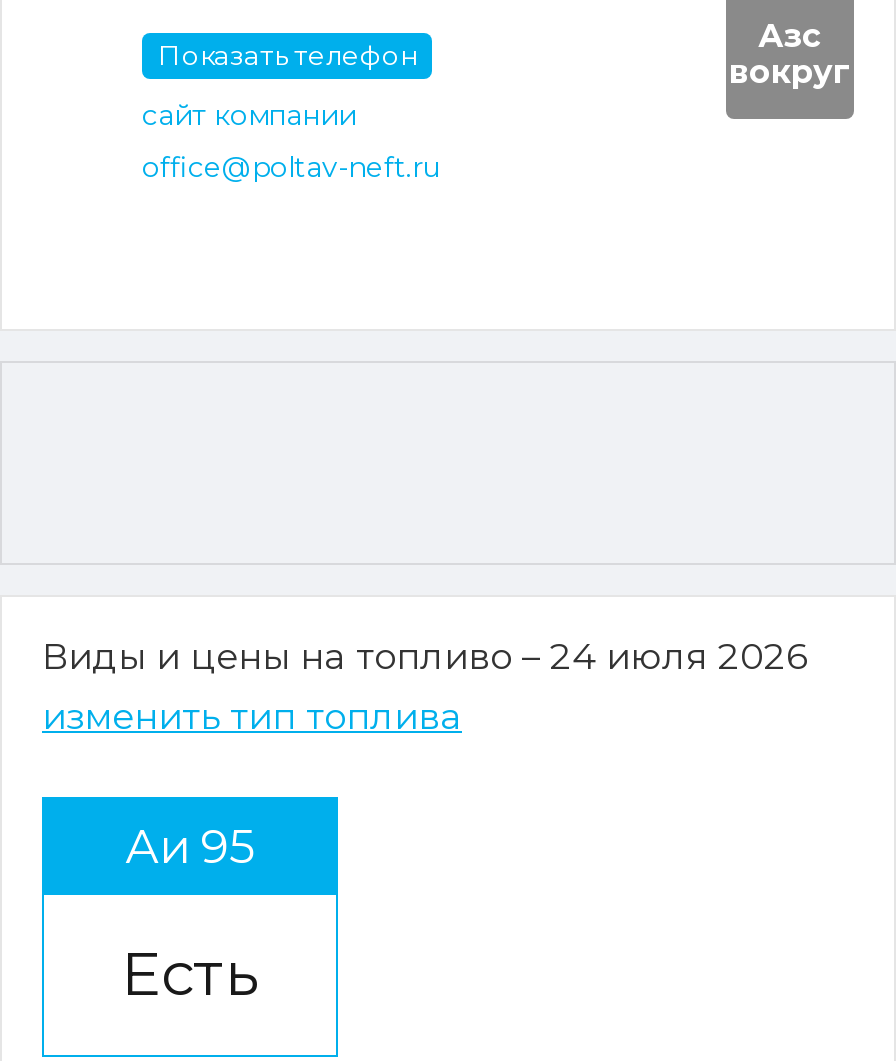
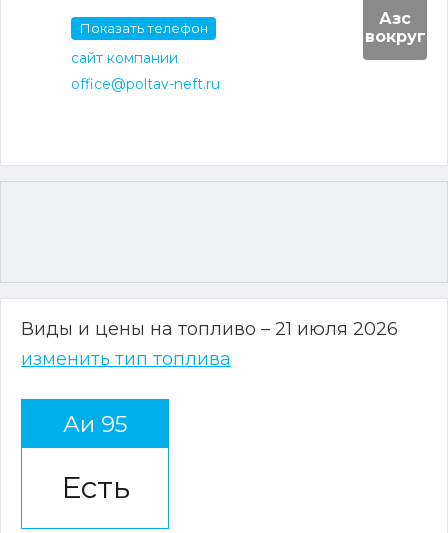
- Виды и цены на топливо – 24 июля 2026
+ Виды и цены на топливо – 21 июля 2026
